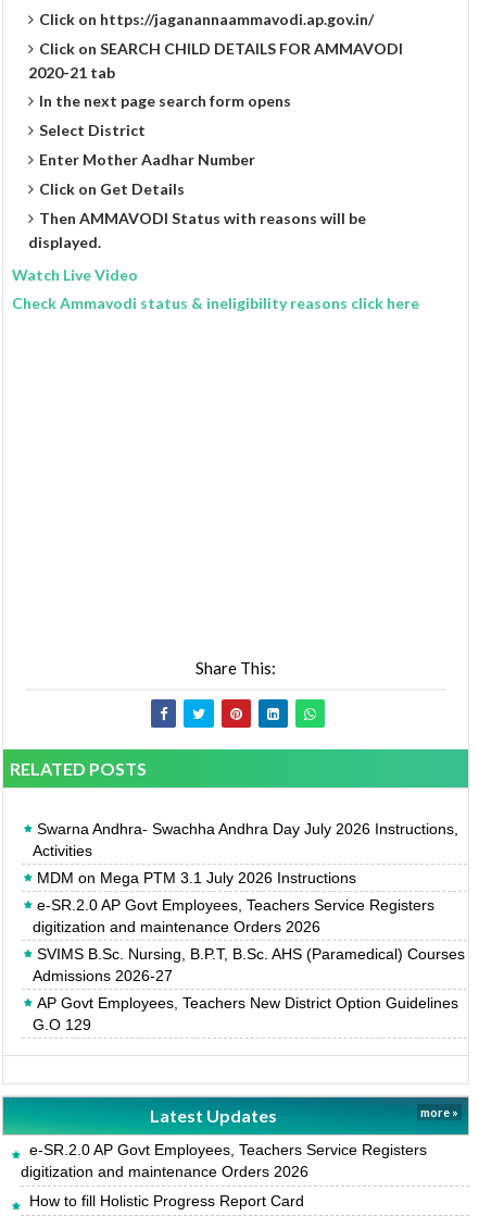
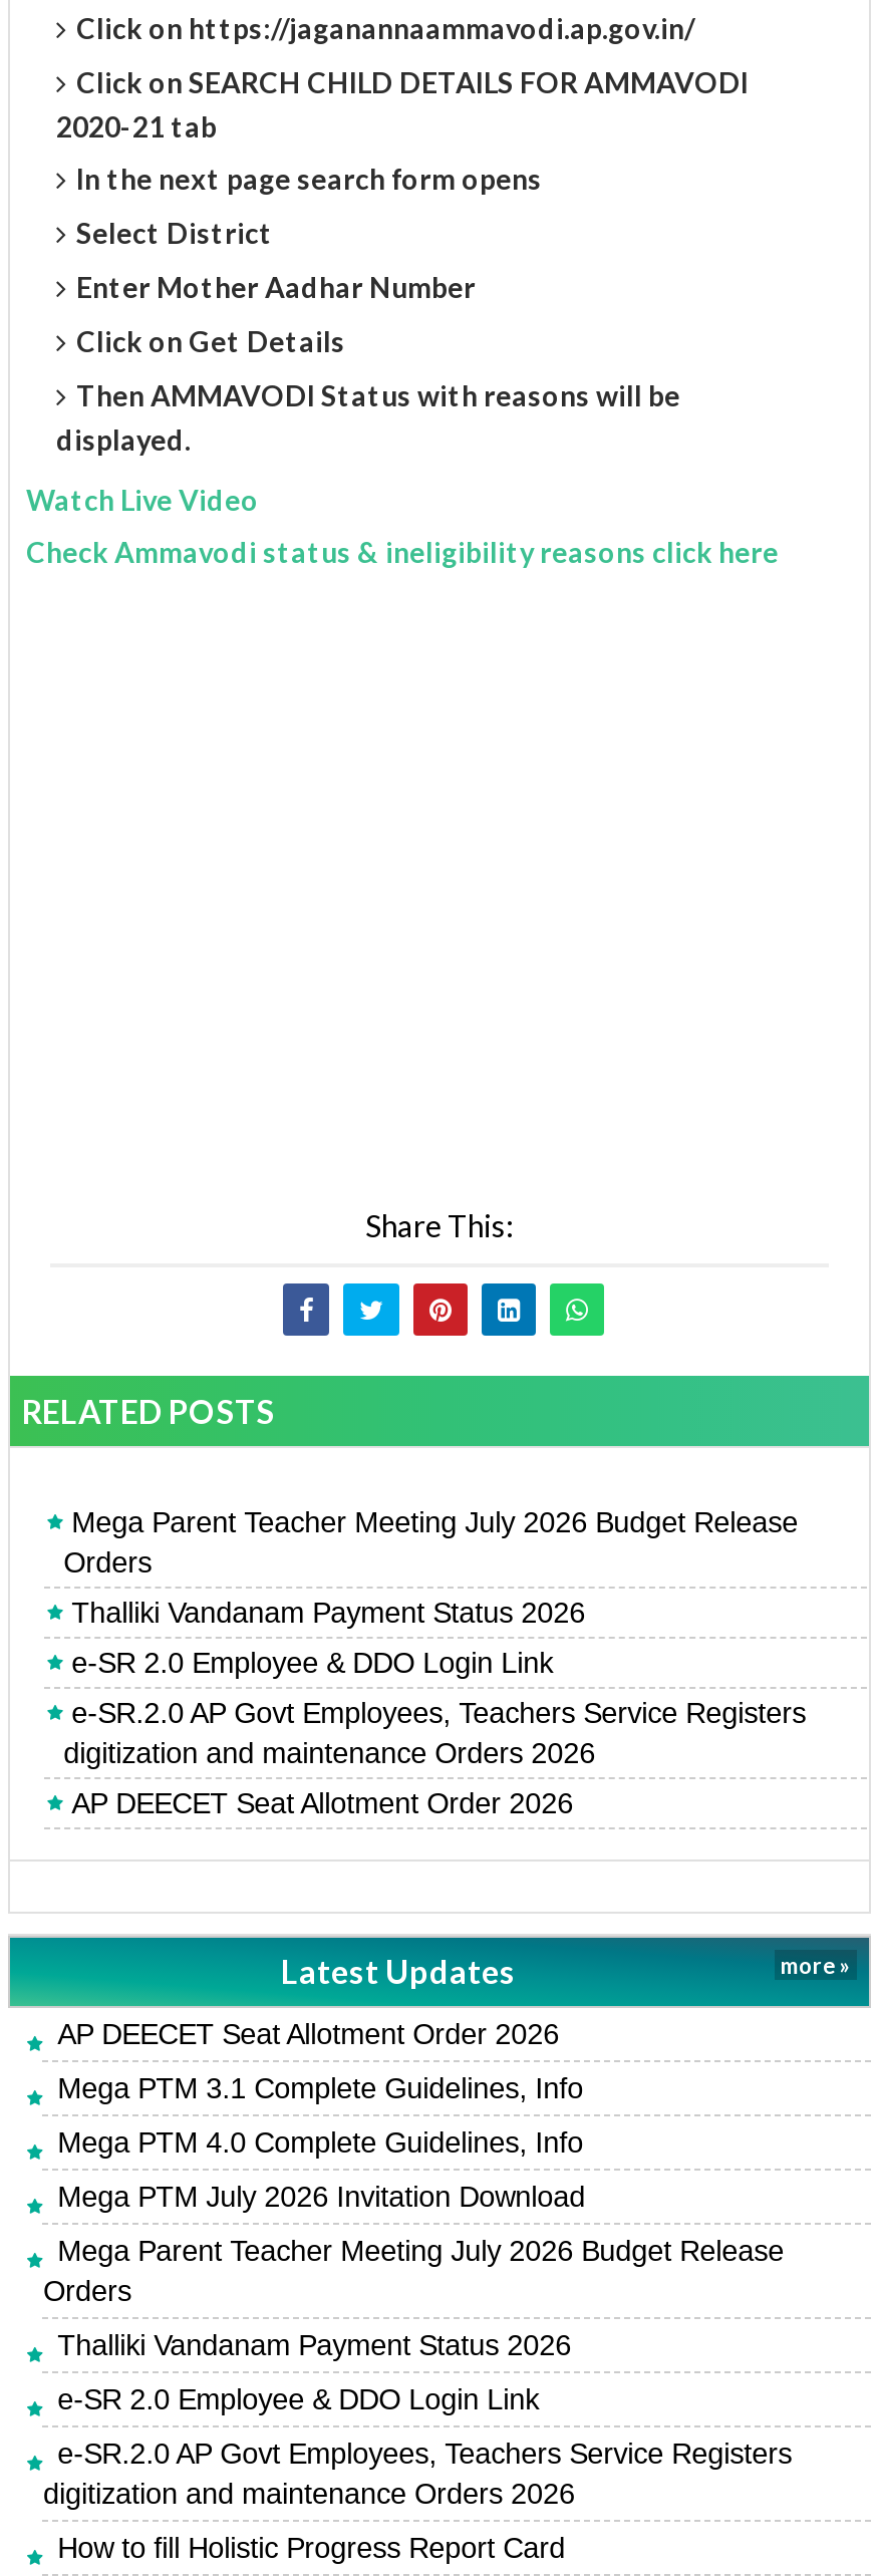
- Swarna Andhra- Swachha Andhra Day July 2026 Instructions,
- Activities
- MDM on Mega PTM 3.1 July 2026 Instructions
+ Mega Parent Teacher Meeting July 2026 Budget Release
+ Orders
+ Thalliki Vandanam Payment Status 2026
+ e-SR 2.0 Employee & DDO Login Link

- SVIMS B.Sc. Nursing, B.P.T, B.Sc. AHS (Paramedical) Courses
- Admissions 2026-27
- AP Govt Employees, Teachers New District Option Guidelines
- G.O 129
+ AP DEECET Seat Allotment Order 2026

moved up: Latest Updates | more »

+ AP DEECET Seat Allotment Order 2026
+ Mega PTM 3.1 Complete Guidelines, Info
+ Mega PTM 4.0 Complete Guidelines, Info
+ Mega PTM July 2026 Invitation Download
+ Mega Parent Teacher Meeting July 2026 Budget Release
+ Orders
+ Thalliki Vandanam Payment Status 2026
+ e-SR 2.0 Employee & DDO Login Link
